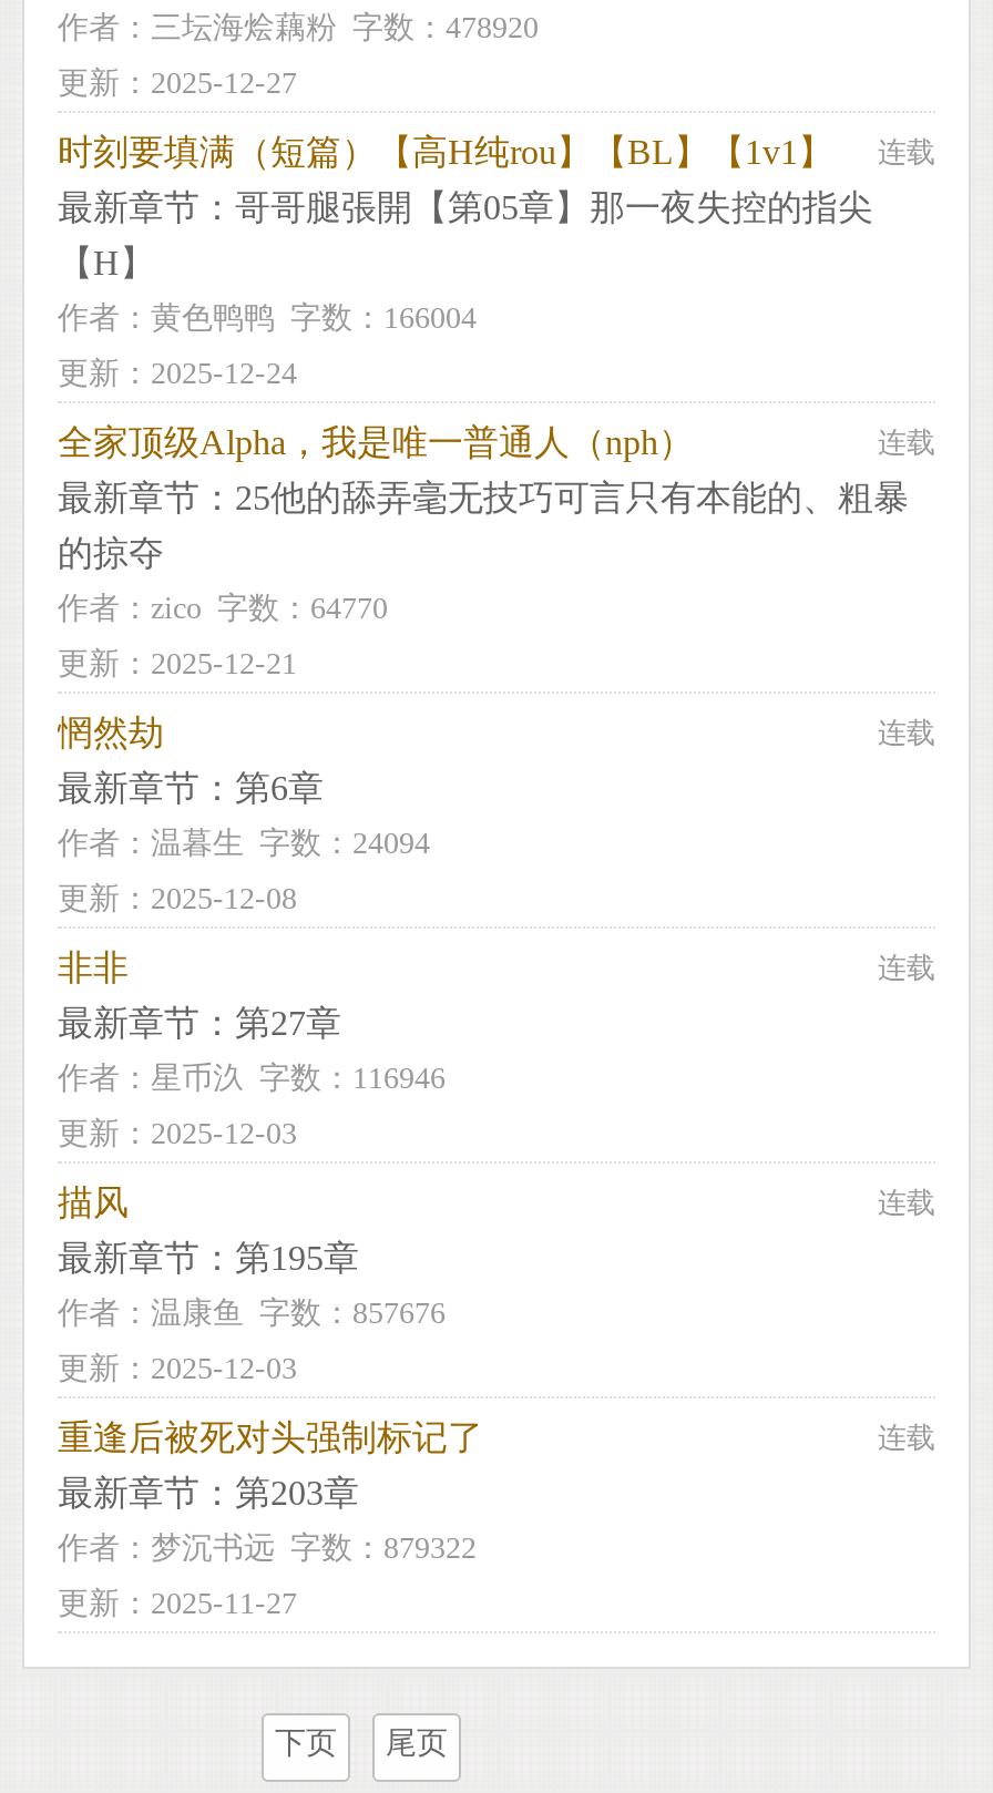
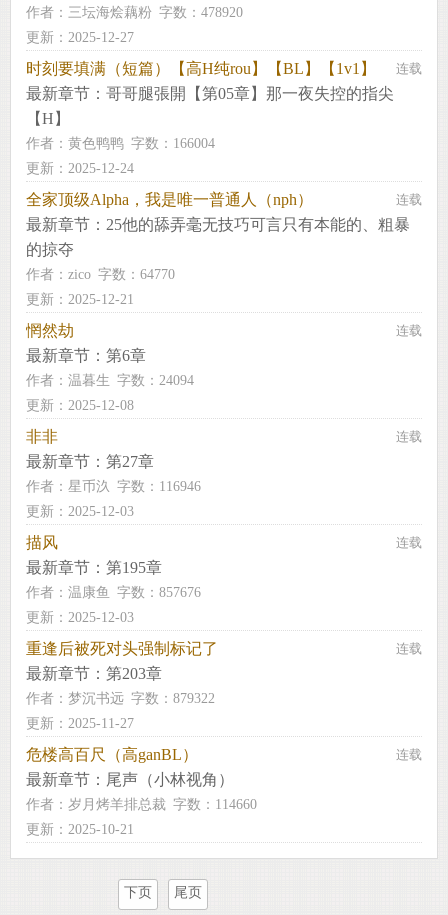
+ 危楼高百尺（高ganBL）
+ 连载
+ 最新章节：尾声（小林视角）
+ 作者：岁月烤羊排总裁 字数：114660
+ 更新：2025-10-21
